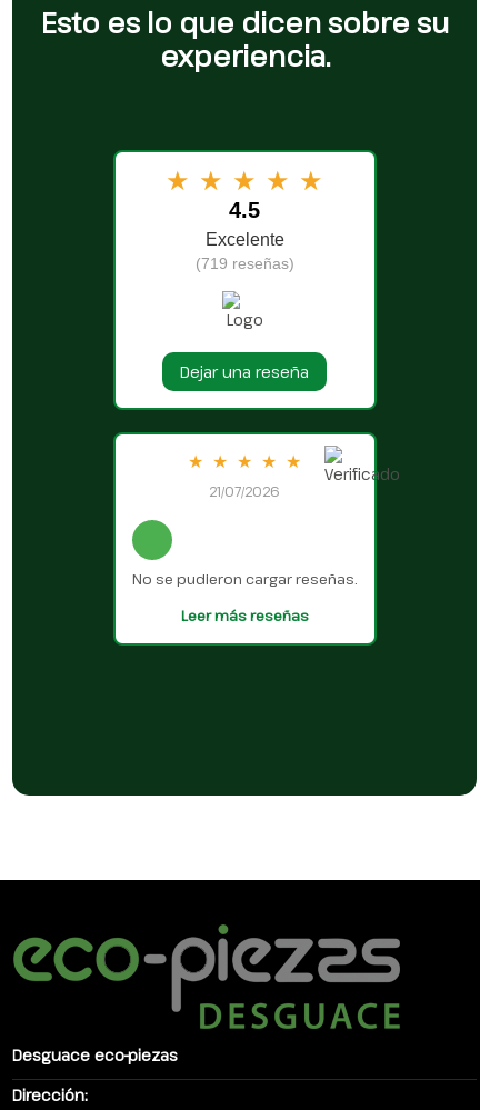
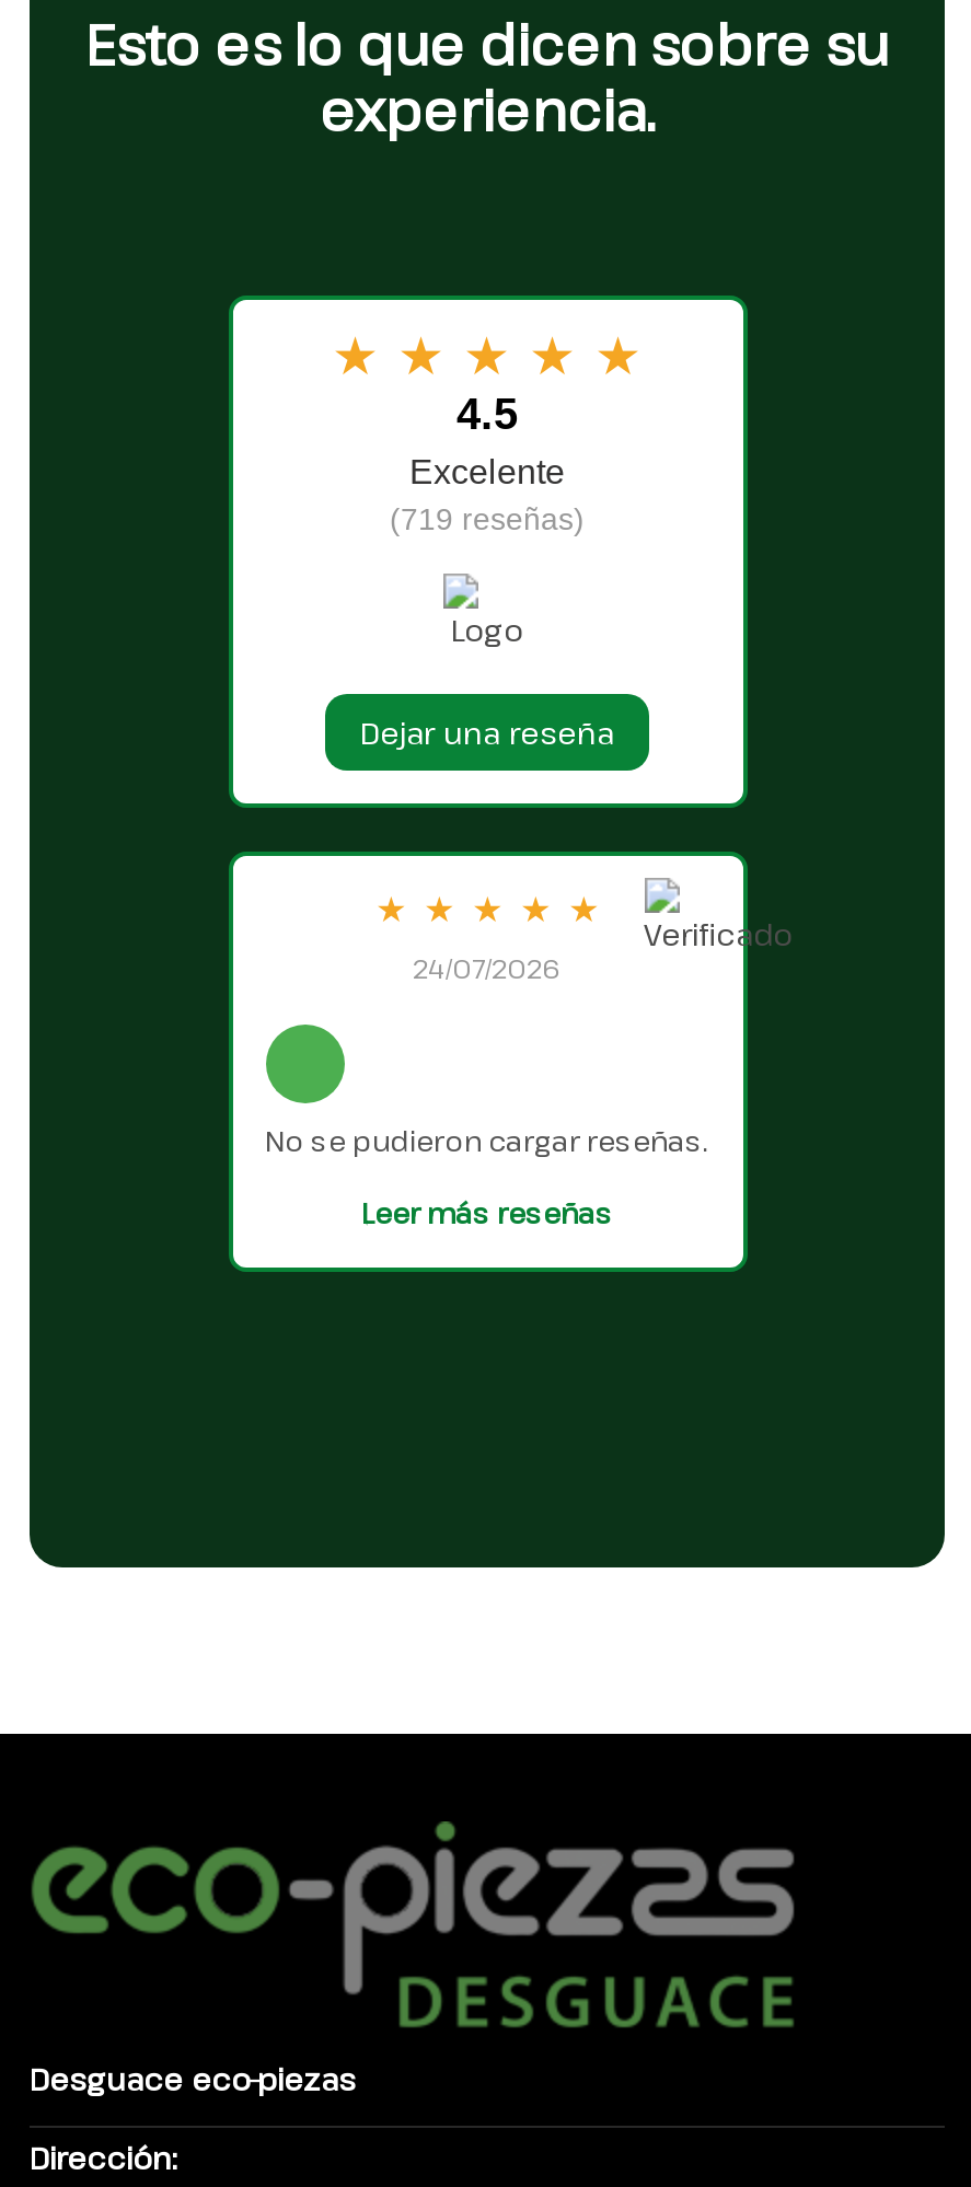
- 21/07/2026
+ 24/07/2026
